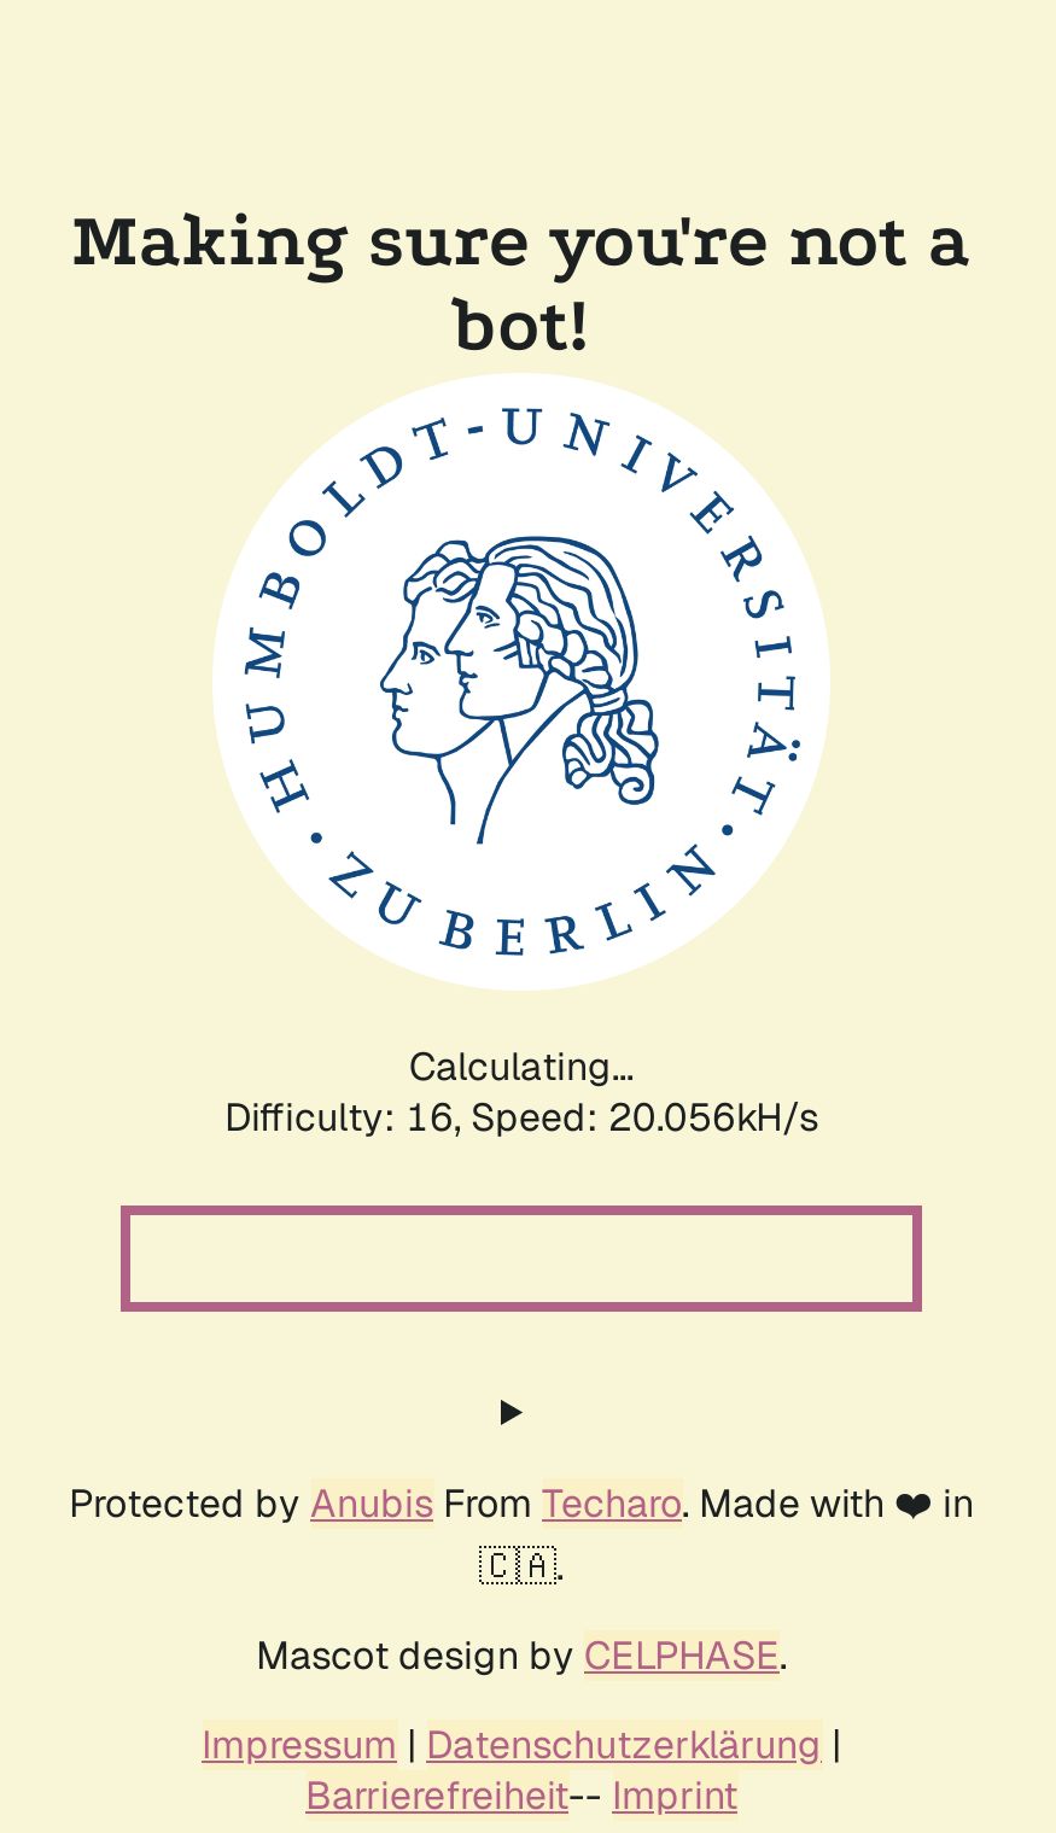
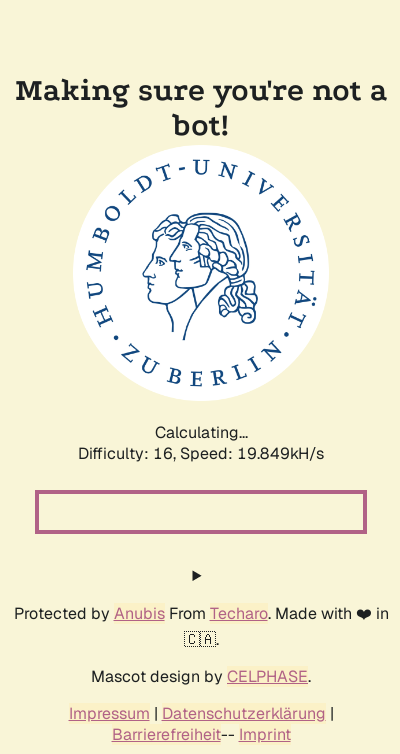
- Difficulty: 16, Speed: 20.056kH/s
+ Difficulty: 16, Speed: 19.849kH/s
